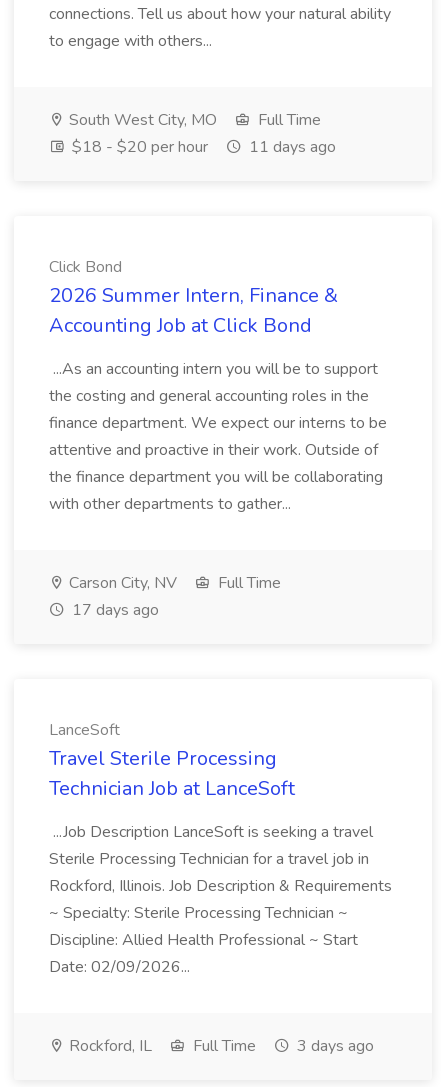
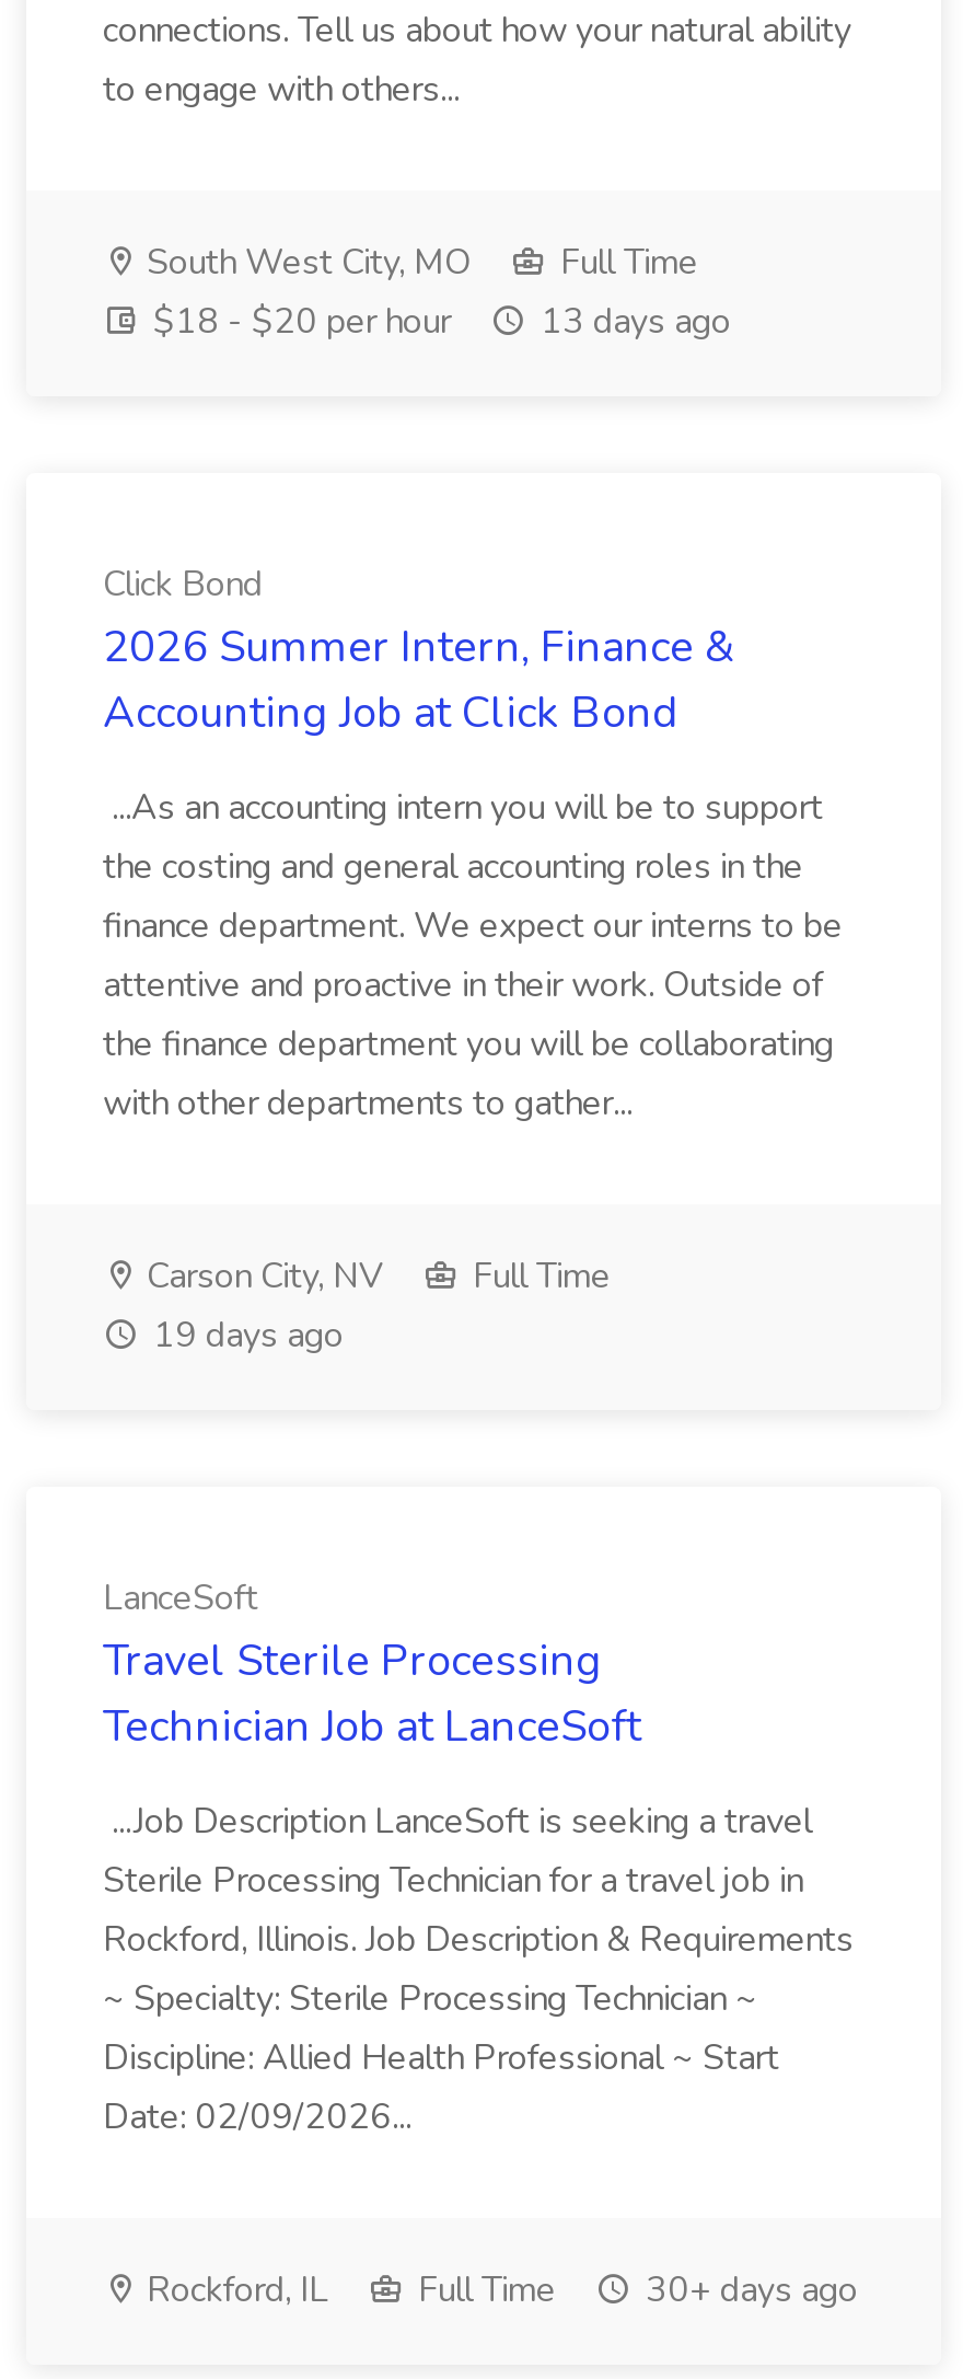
- $18 - $20 per hour 11 days ago
+ $18 - $20 per hour 13 days ago

- 17 days ago
+ 19 days ago

- Rockford, IL Full Time 3 days ago
+ Rockford, IL Full Time 30+ days ago
